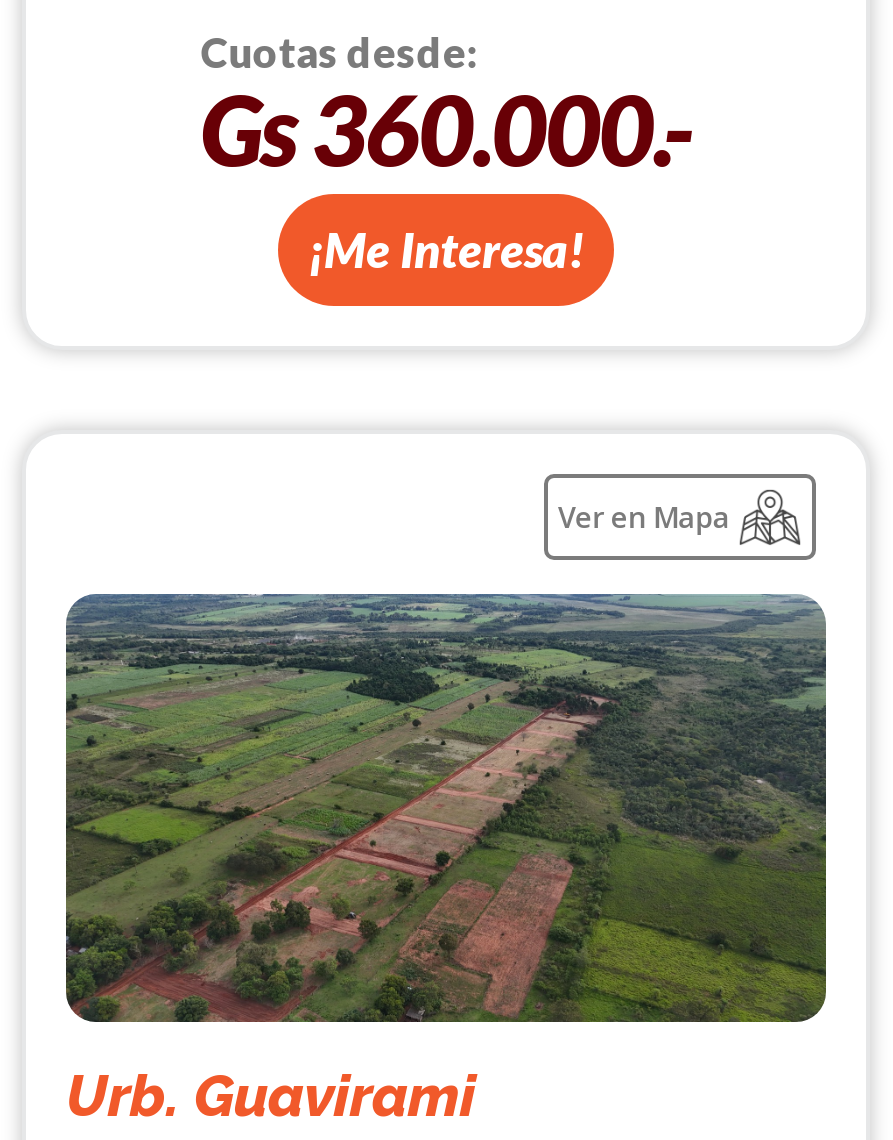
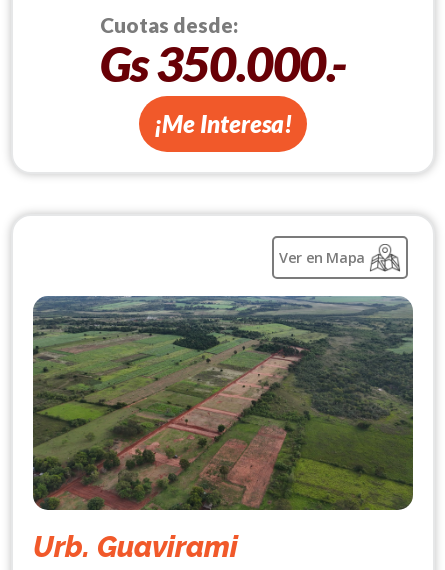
- Gs 360.000.-
+ Gs 350.000.-
